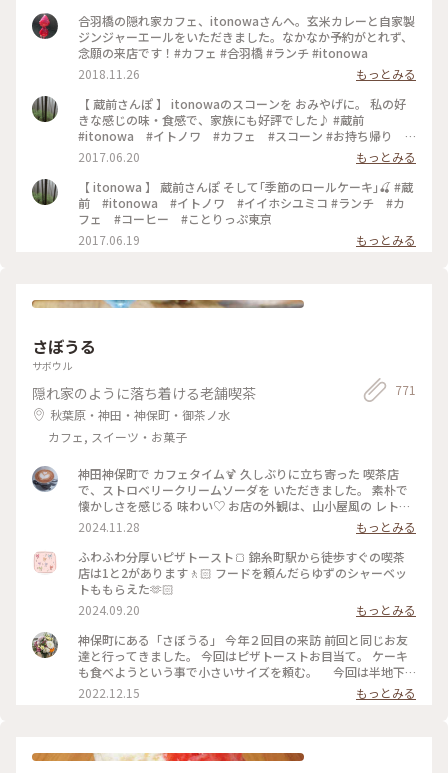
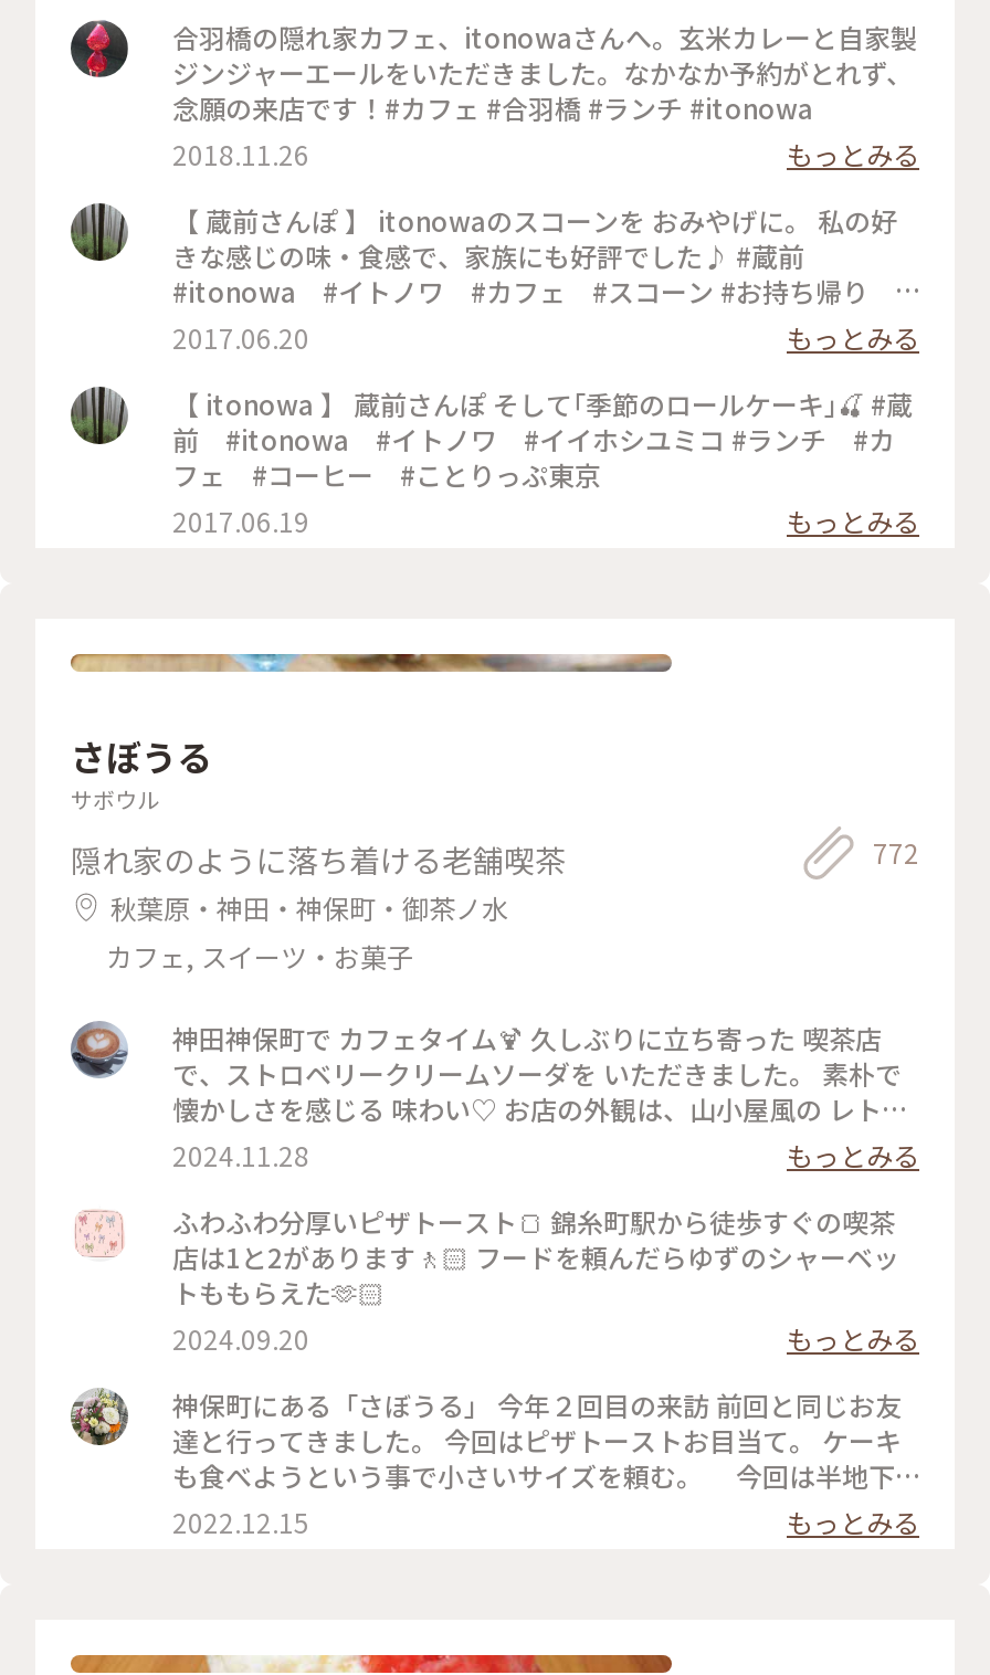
- 771
+ 772
